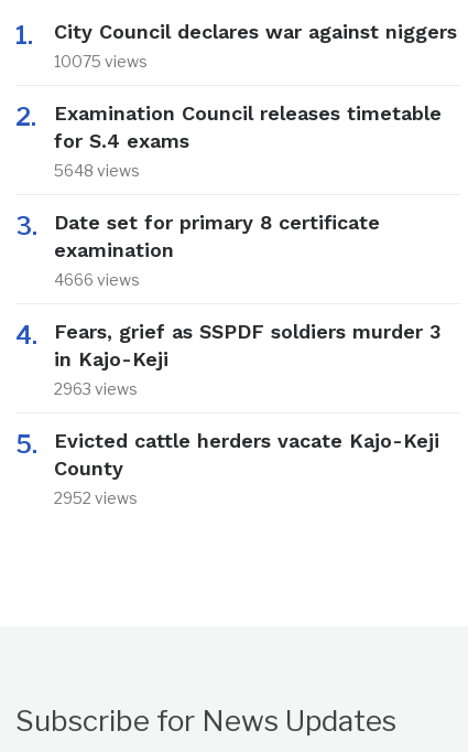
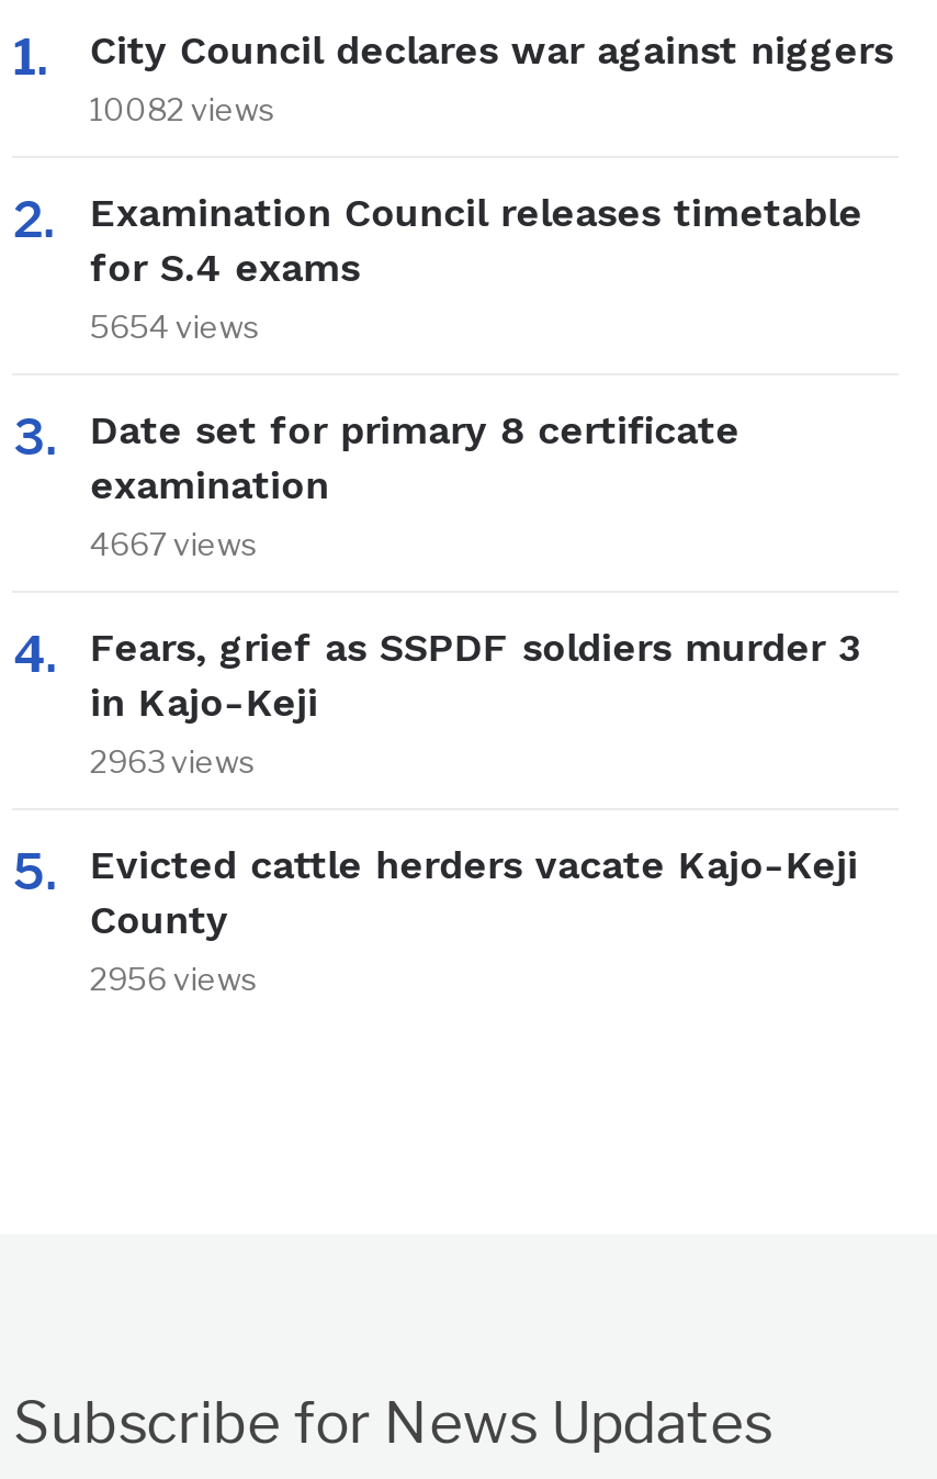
- 10075 views
+ 10082 views

- 5648 views
+ 5654 views

- 4666 views
+ 4667 views

- 2952 views
+ 2956 views
